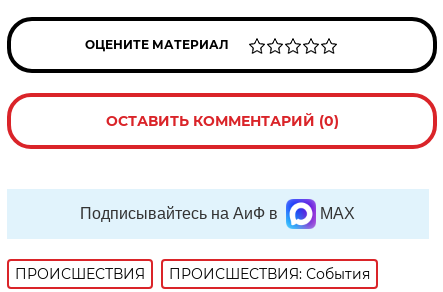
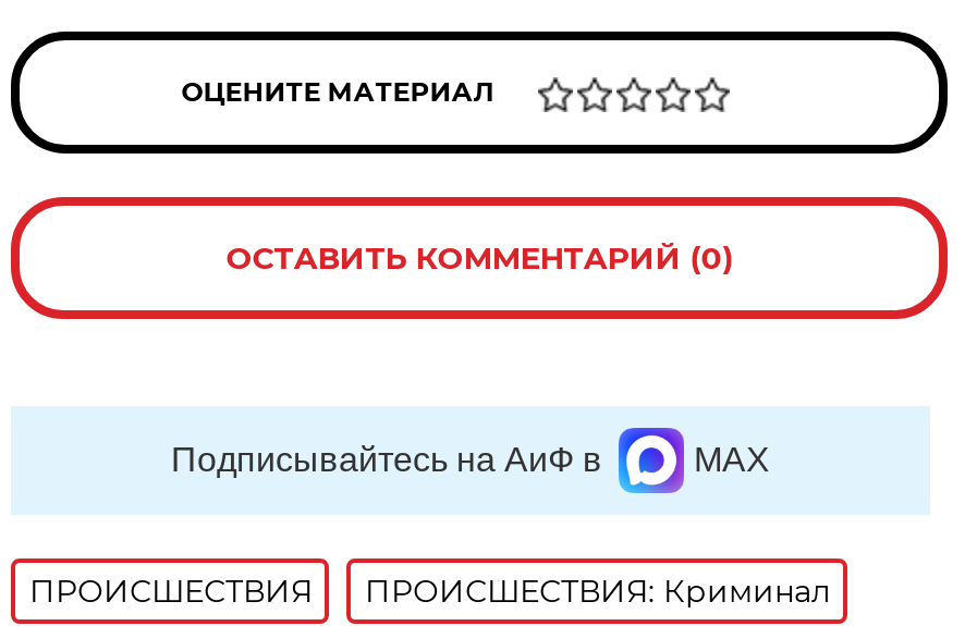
- ПРОИСШЕСТВИЯ: События
+ ПРОИСШЕСТВИЯ: Криминал
